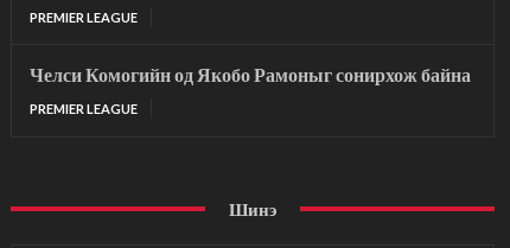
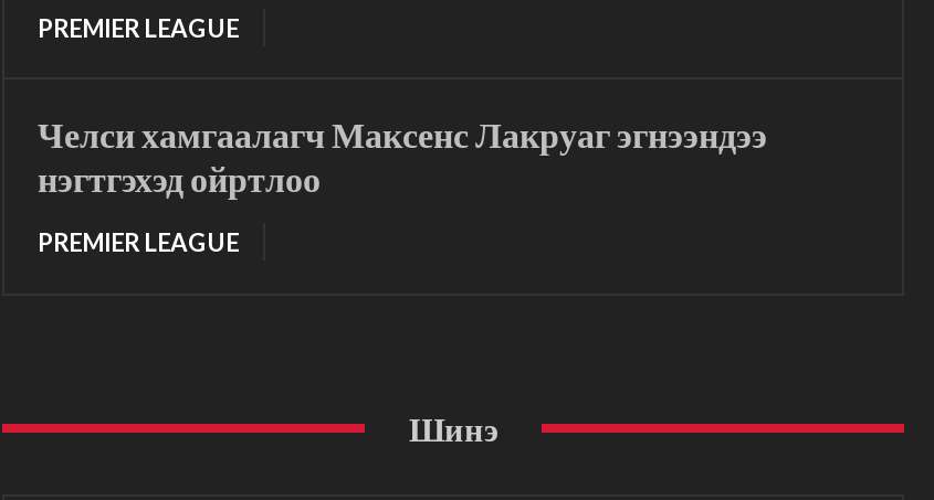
- Челси Комогийн од Якобо Рамоныг сонирхож байна
+ Челси хамгаалагч Максенс Лакруаг эгнээндээ
+ нэгтгэхэд ойртлоо
